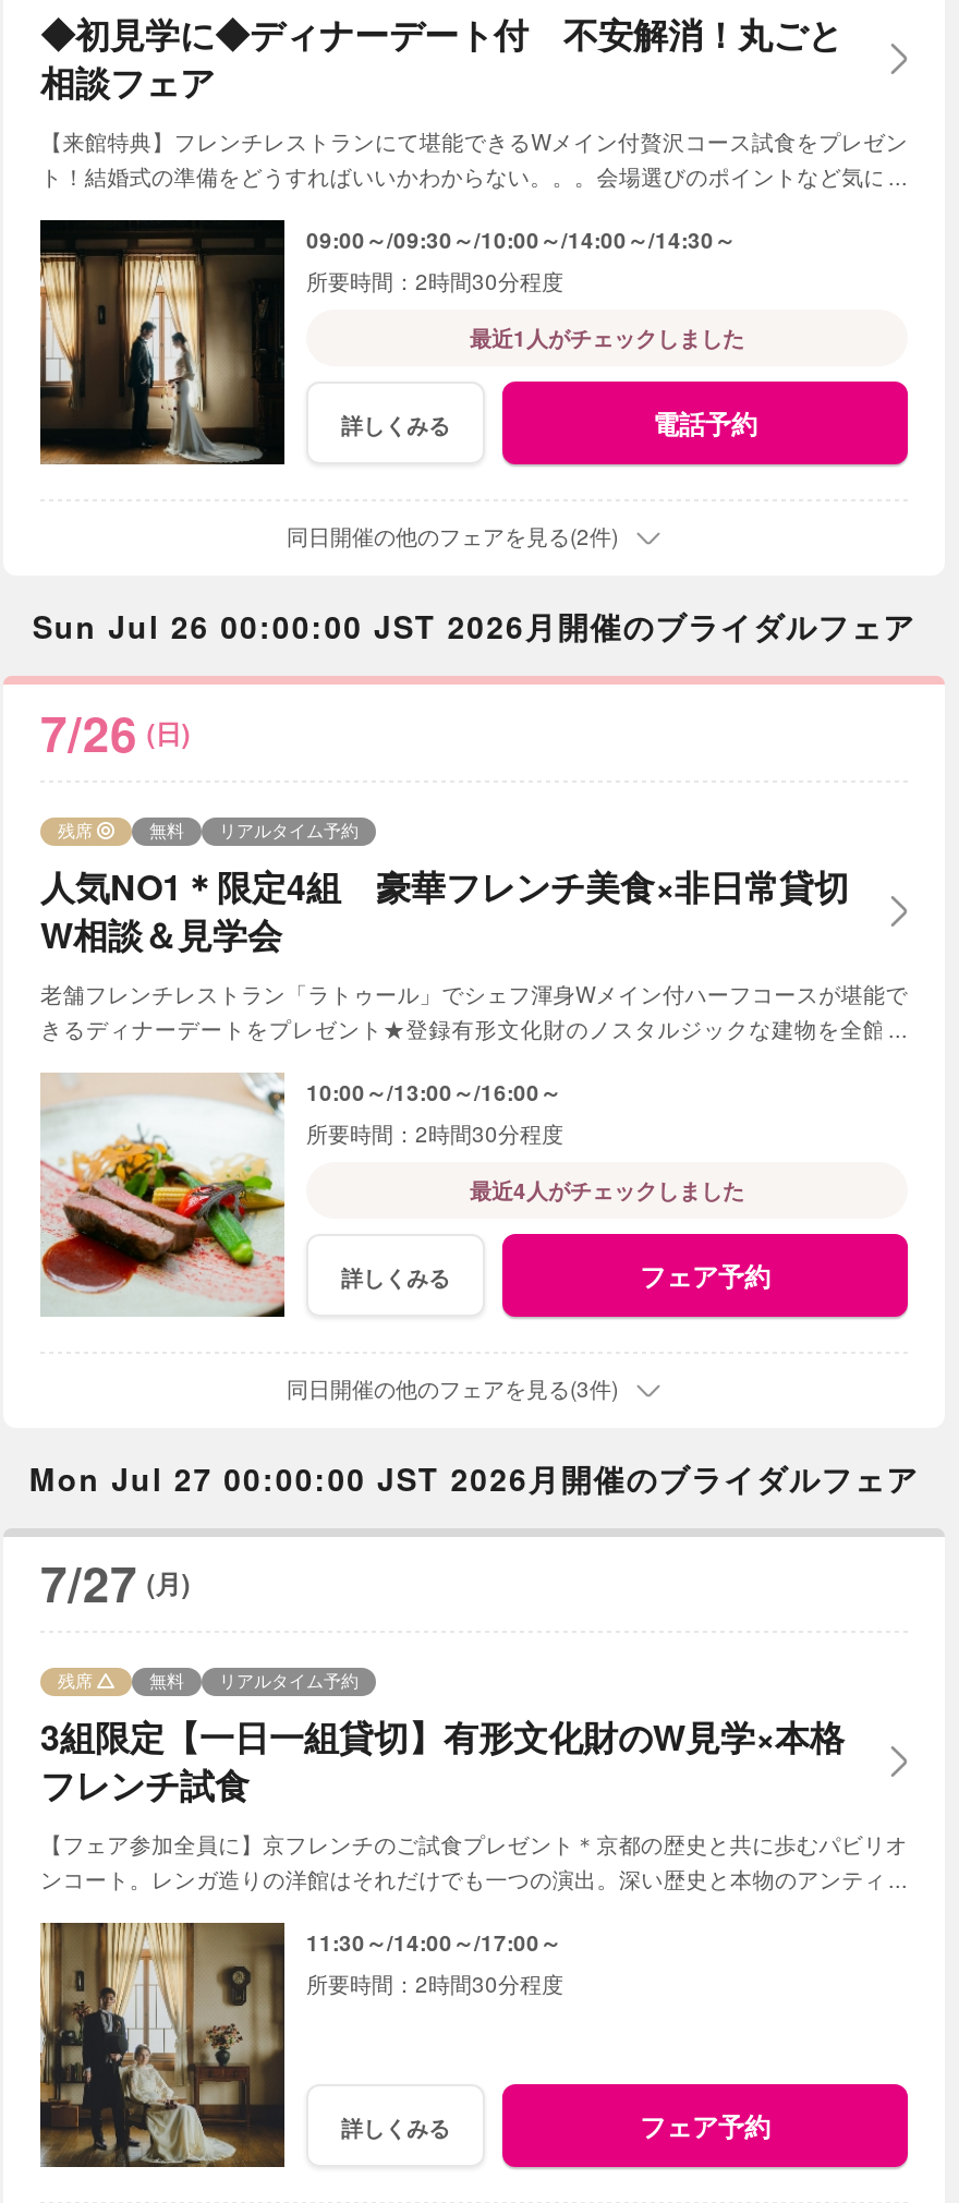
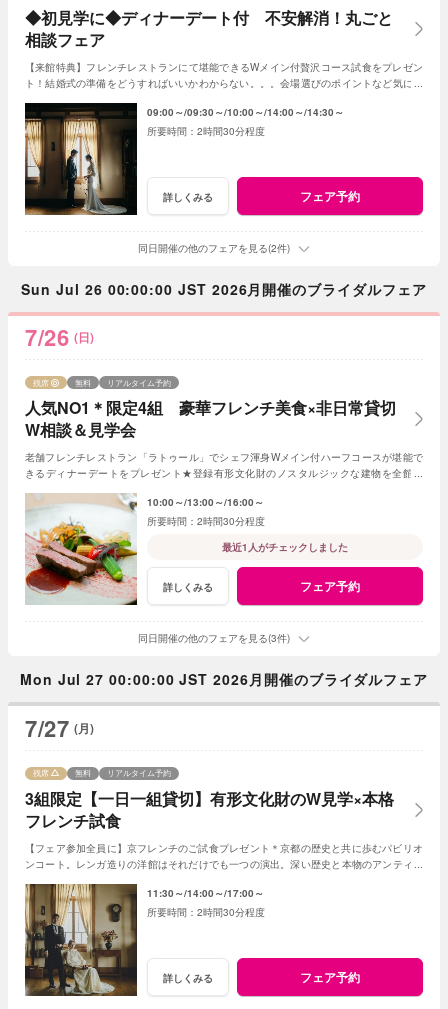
moved down: 最近1人がチェックしました

- 電話予約
+ フェア予約

- 最近4人がチェックしました
